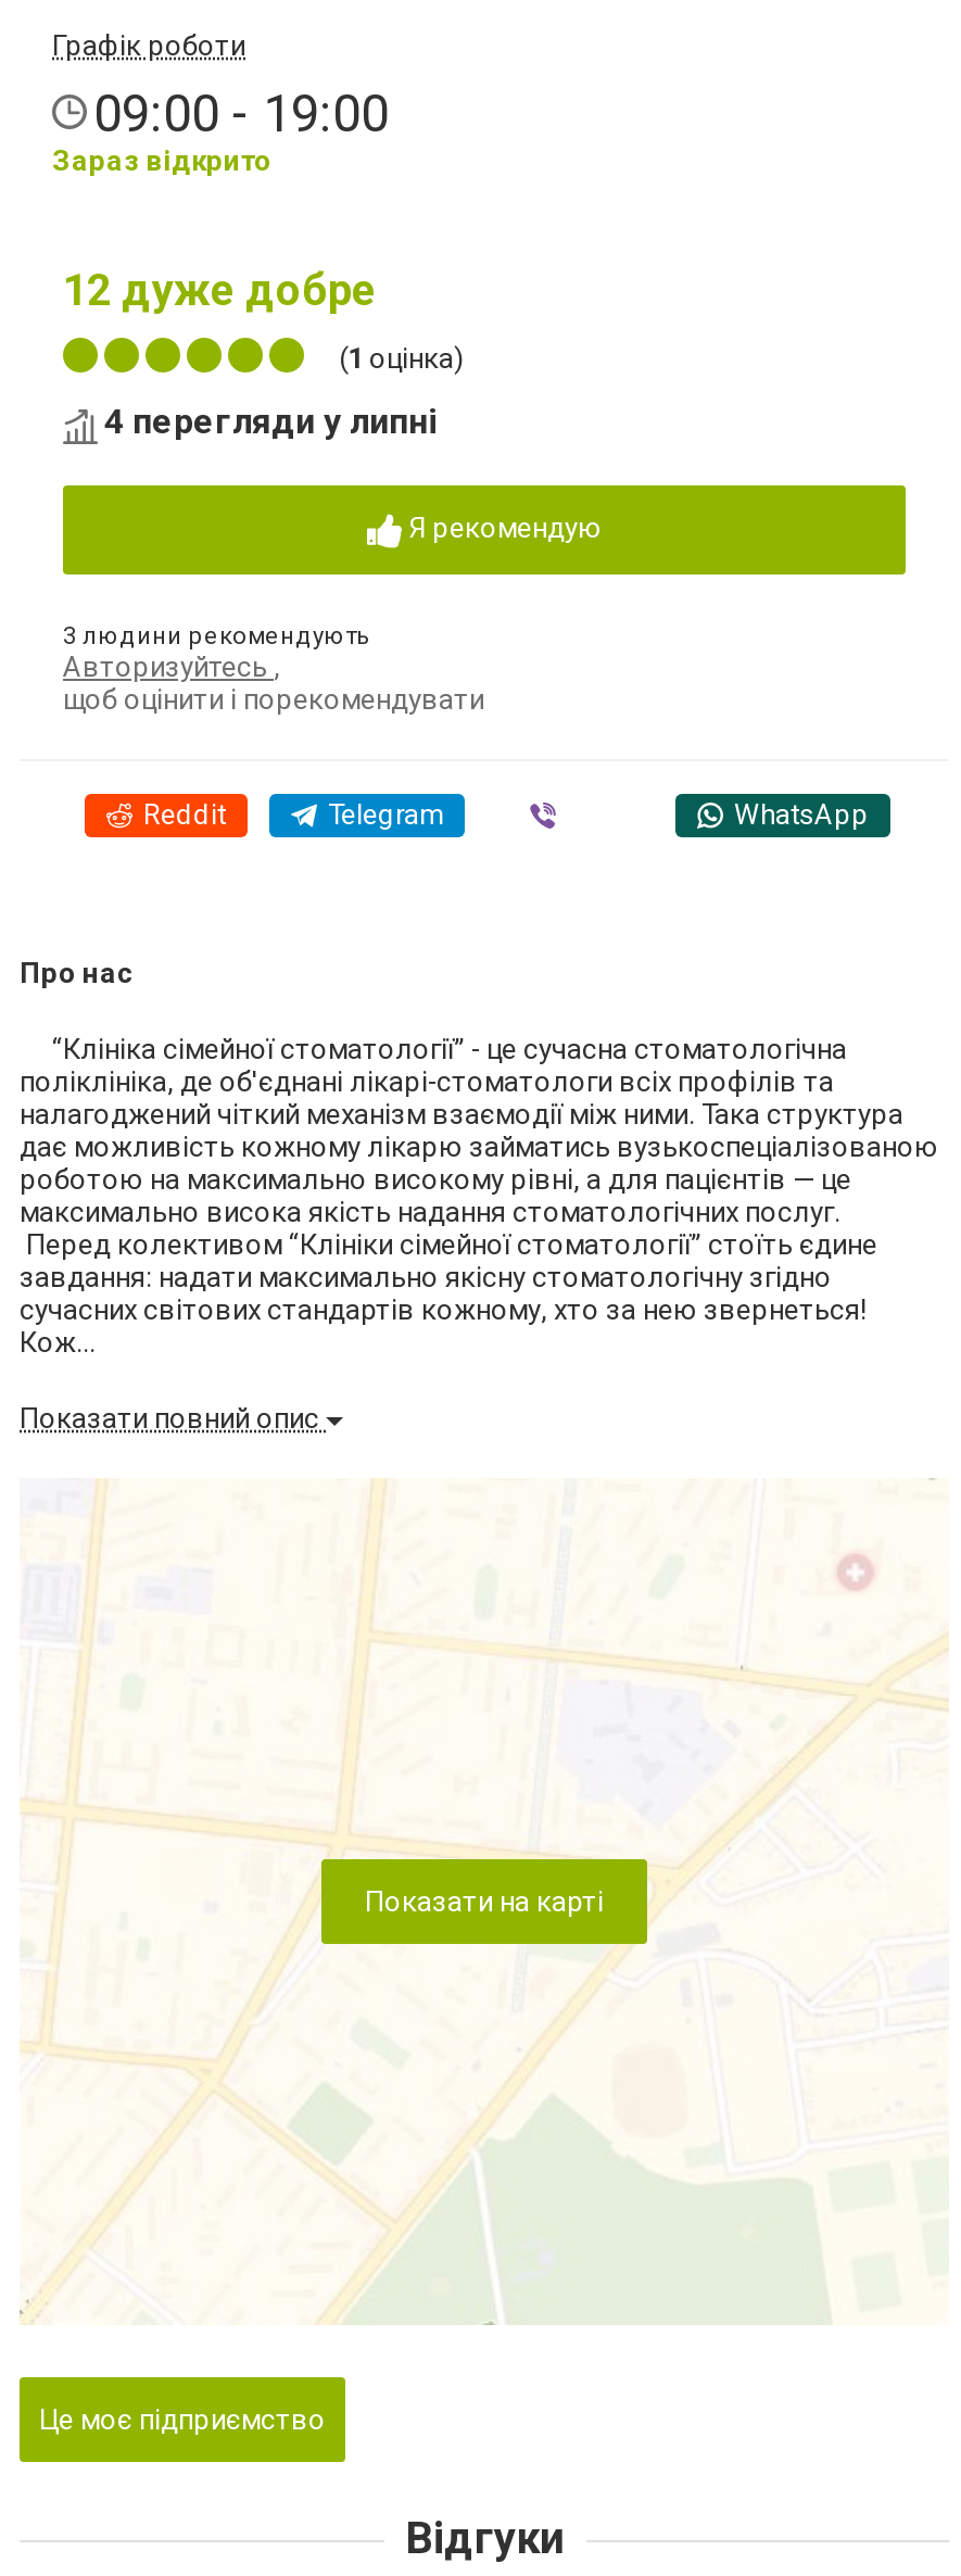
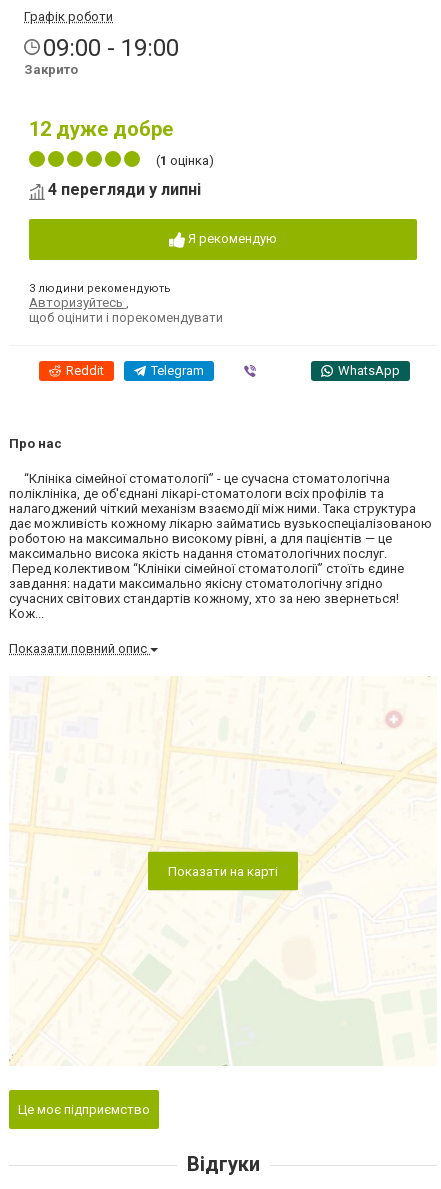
- Зараз відкрито
+ Закрито
